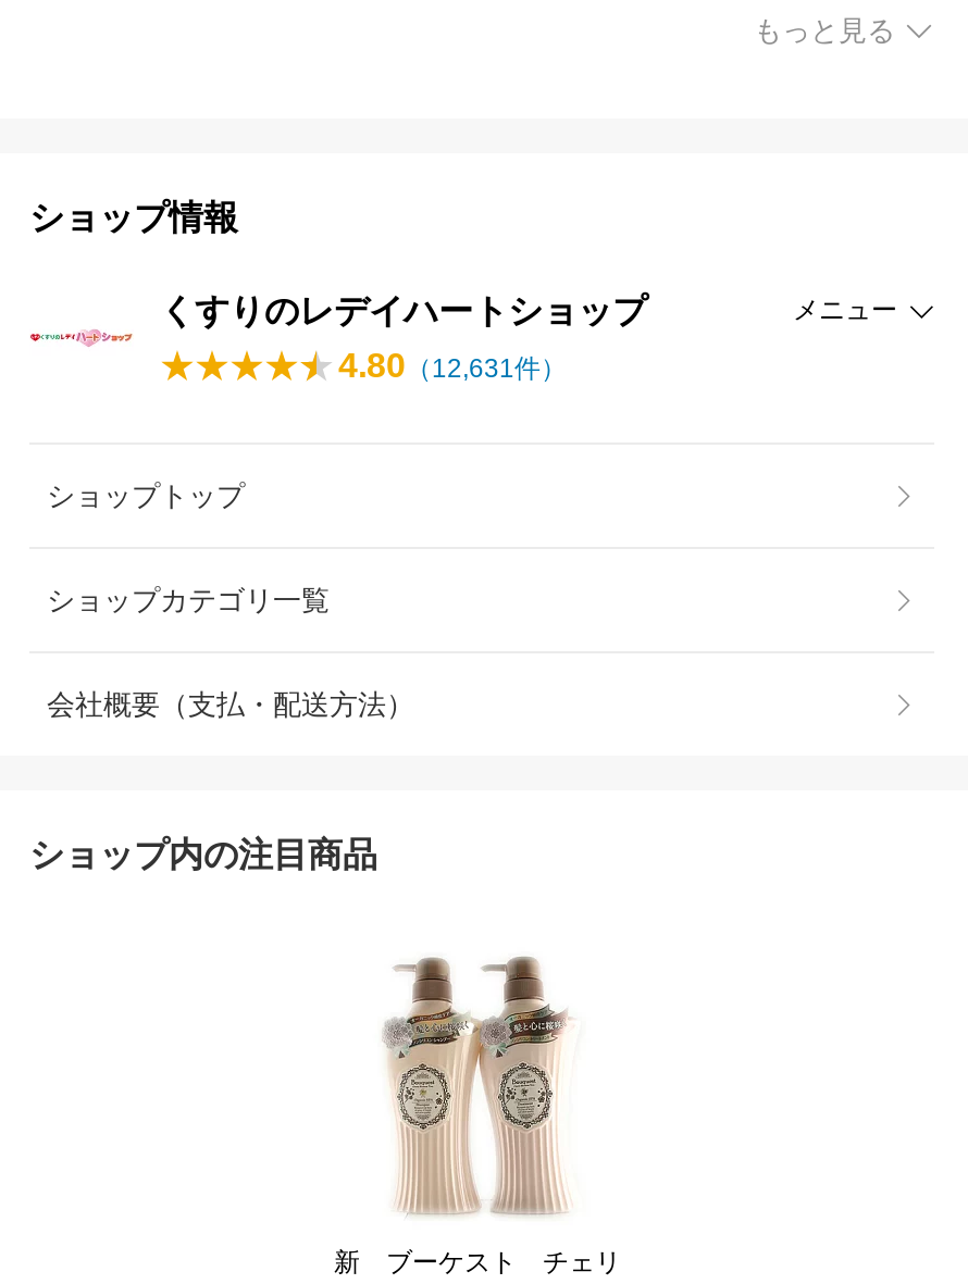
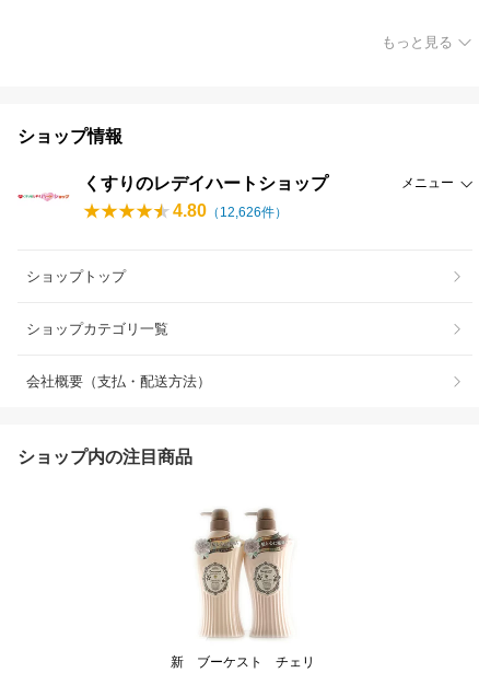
- 4.80（12,631件）
+ 4.80（12,626件）
